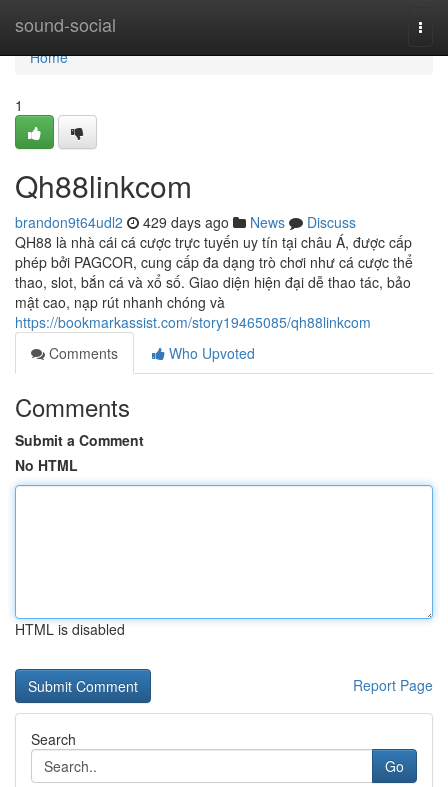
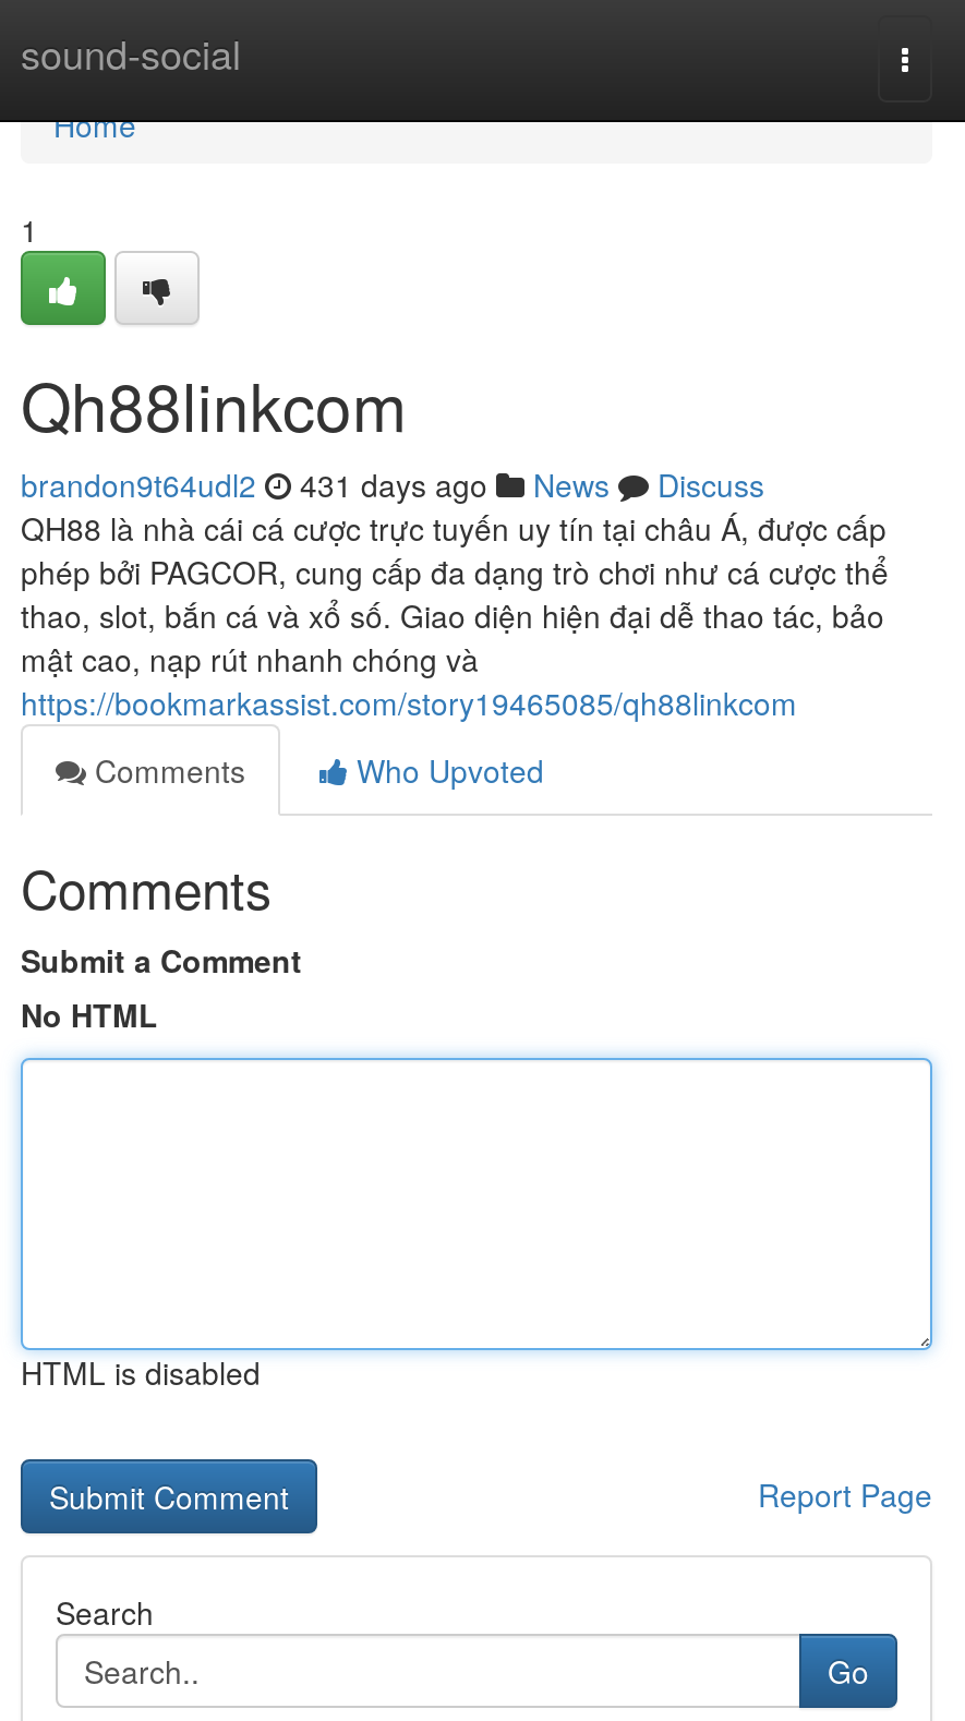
- brandon9t64udl2 429 days ago News Discuss
+ brandon9t64udl2 431 days ago News Discuss
